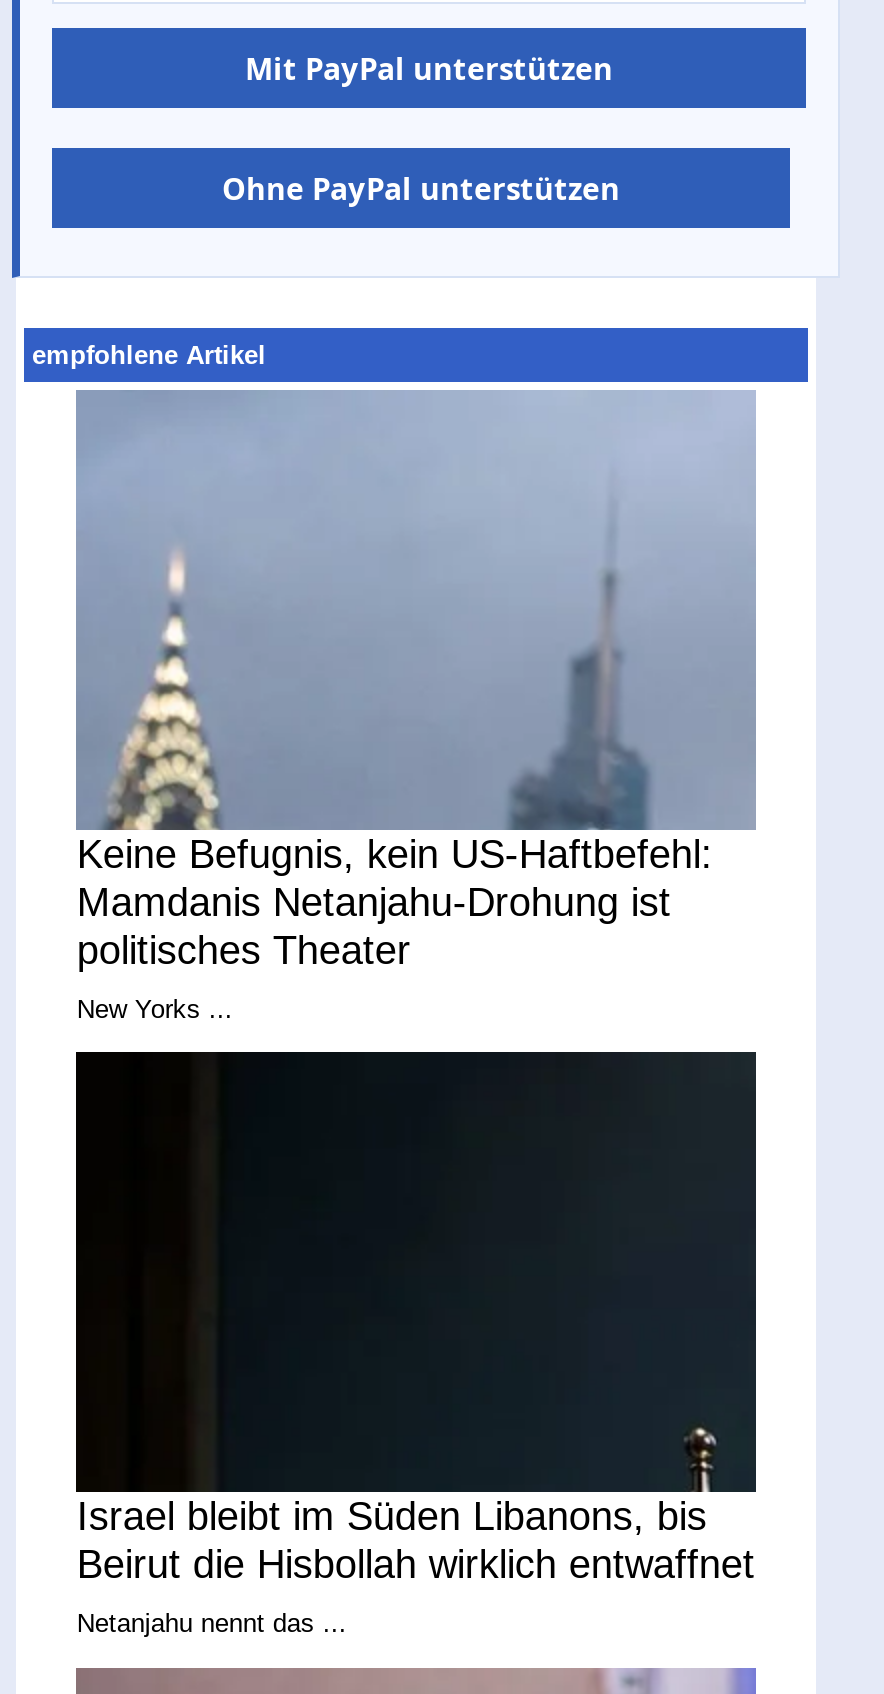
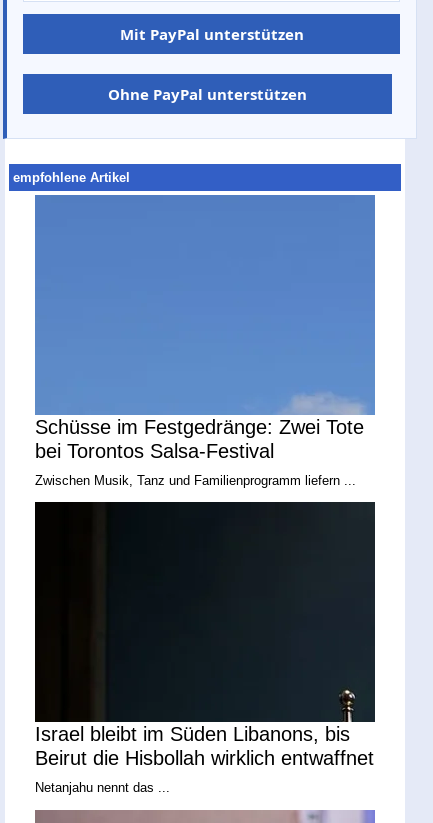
- [image]

- Keine Befugnis, kein US-Haftbefehl:
- Mamdanis Netanjahu-Drohung ist
- politisches Theater
+ Schüsse im Festgedränge: Zwei Tote
+ bei Torontos Salsa-Festival

- New Yorks ...
+ Zwischen Musik, Tanz und Familienprogramm liefern ...
